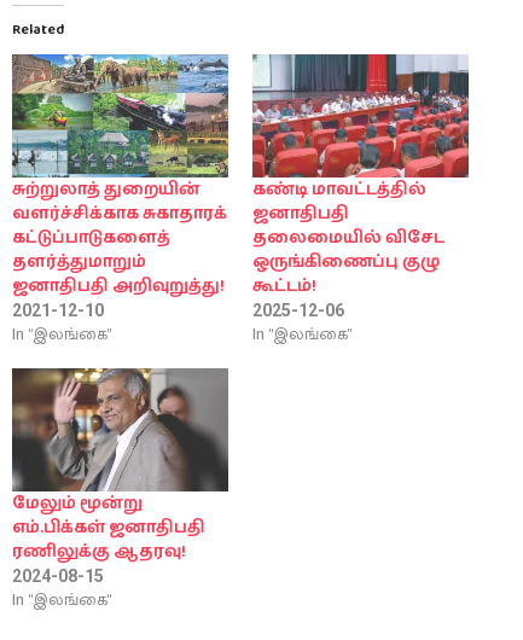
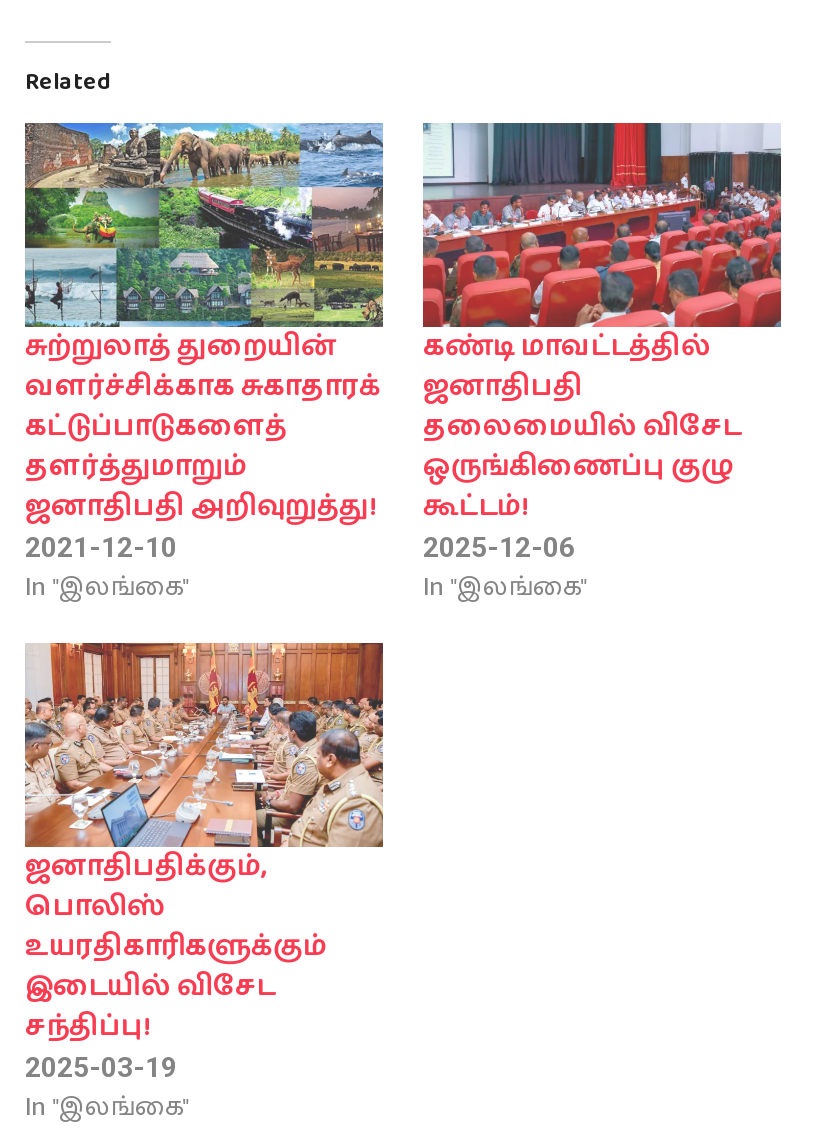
- [image]
- மேலும் மூன்று
- எம்.பிக்கள் ஜனாதிபதி
- ரணிலுக்கு ஆதரவு!
- 2024-08-15
+ [image]
+ ஜனாதிபதிக்கும்,
+ பொலிஸ்
+ உயரதிகாரிகளுக்கும்
+ இடையில் விசேட
+ சந்திப்பு!
+ 2025-03-19
